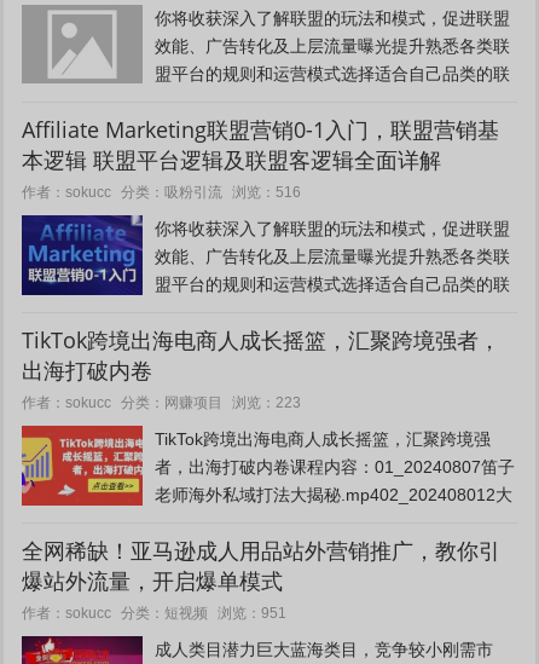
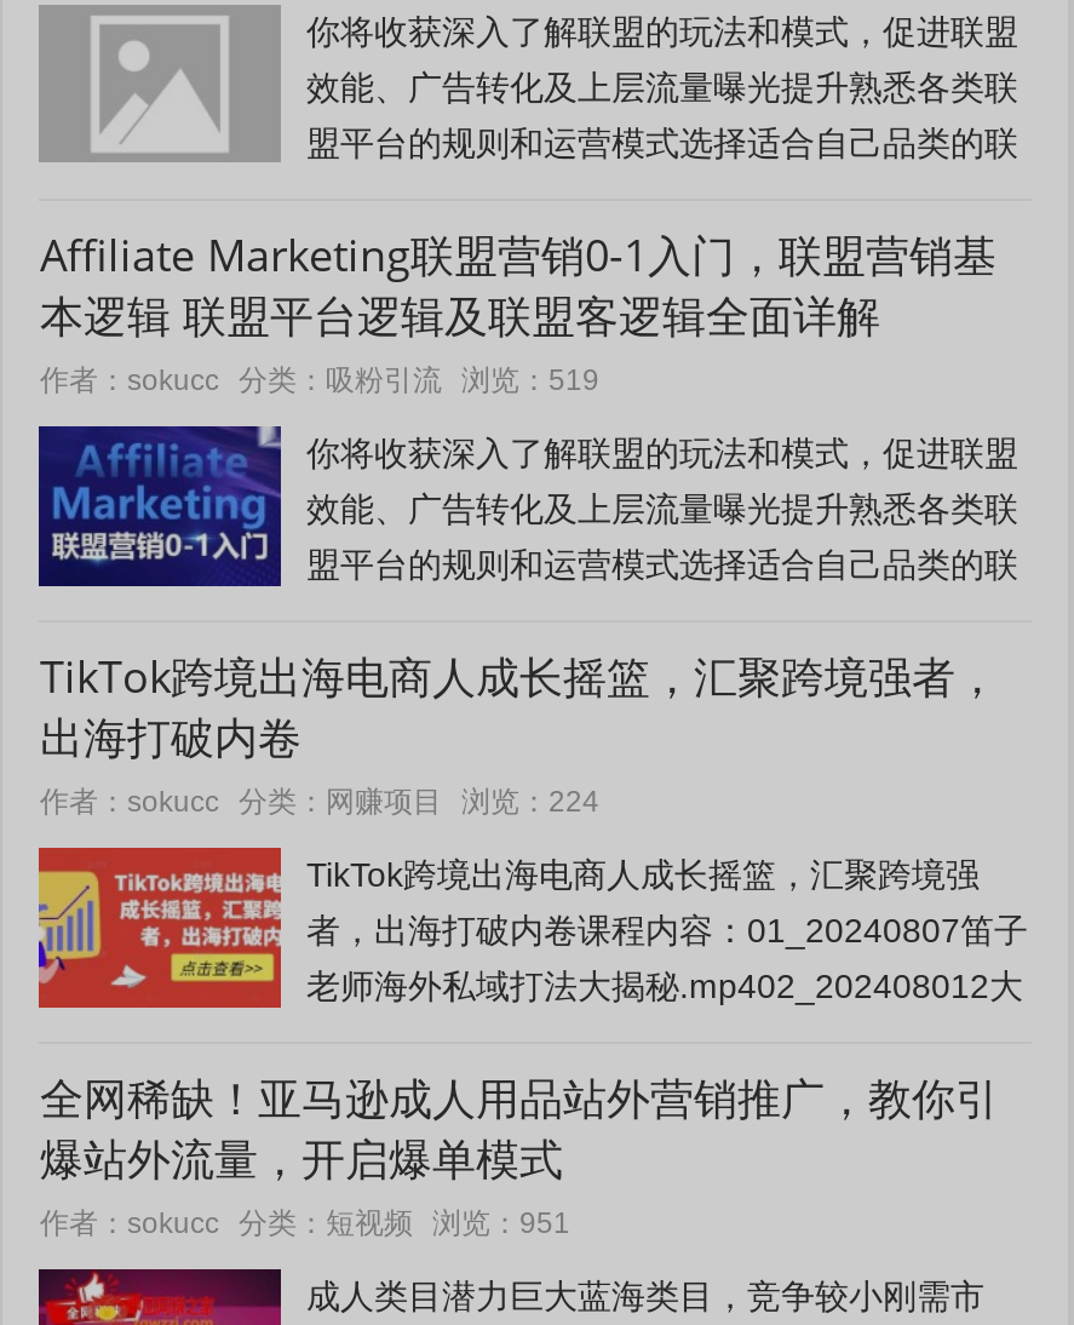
- 作者：sokucc 分类：吸粉引流 浏览：516
+ 作者：sokucc 分类：吸粉引流 浏览：519

- 作者：sokucc 分类：网赚项目 浏览：223
+ 作者：sokucc 分类：网赚项目 浏览：224
